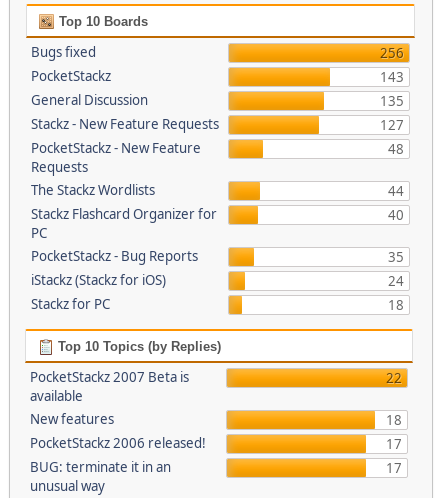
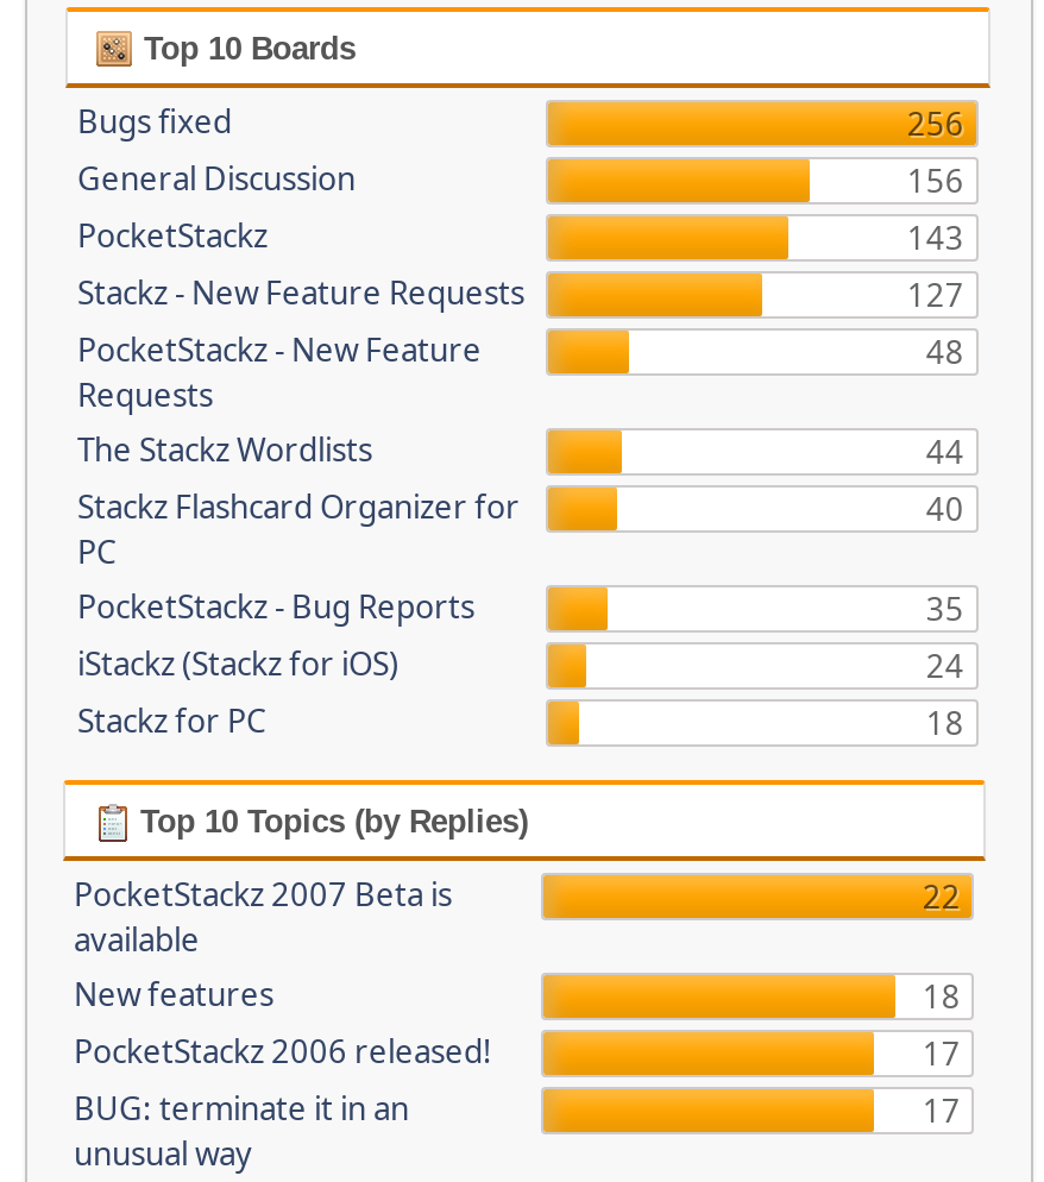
moved down: PocketStackz | 143

+ 156

moved up: General Discussion

- 135
